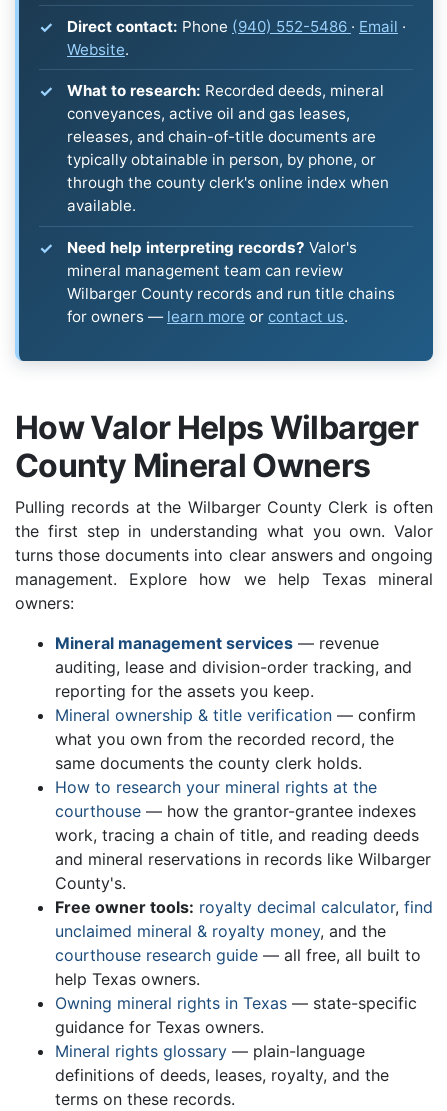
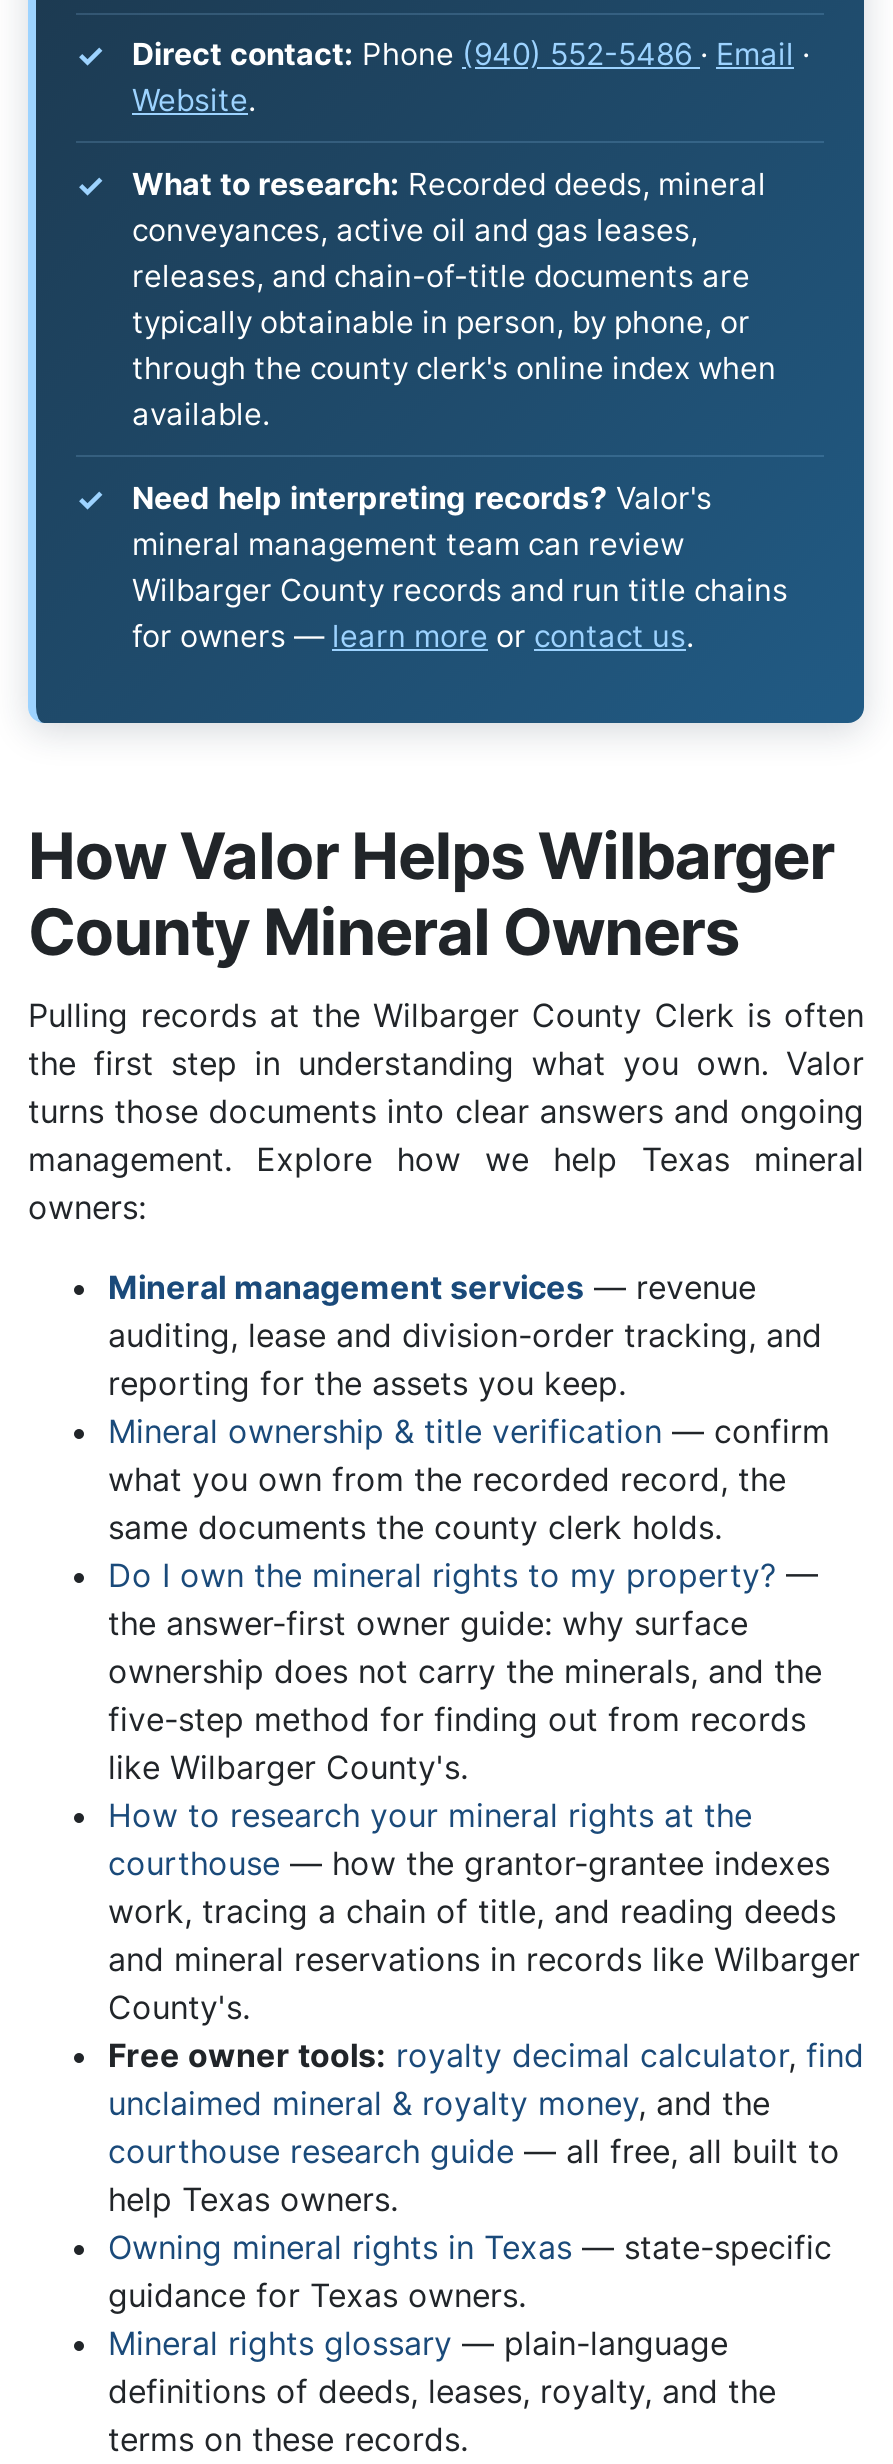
+ Do I own the mineral rights to my property? —
+ the answer-first owner guide: why surface
+ ownership does not carry the minerals, and the
+ five-step method for finding out from records
+ like Wilbarger County's.
